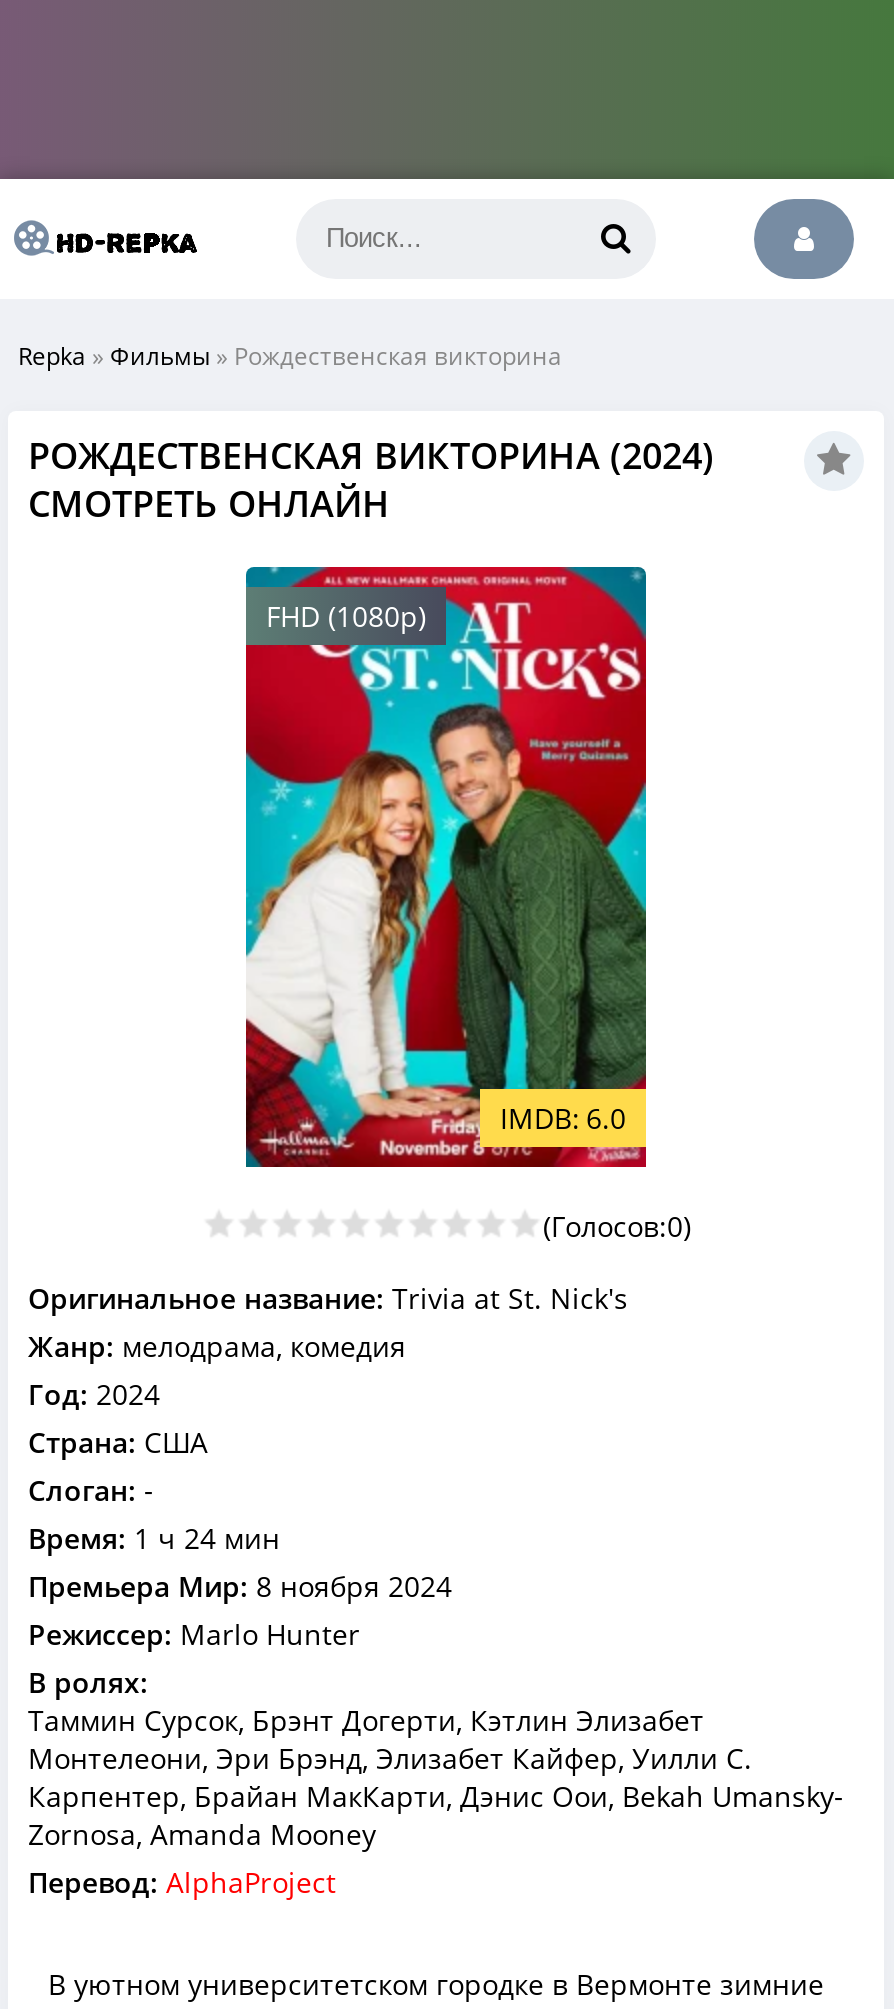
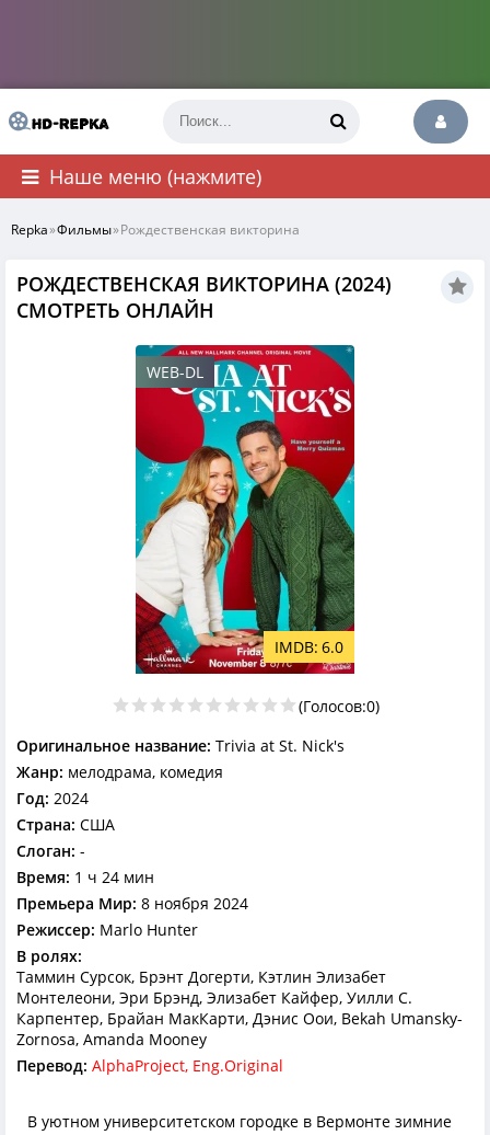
+ Наше меню (нажмите)

- FHD (1080p)
+ WEB-DL

- Перевод: AlphaProject
+ Перевод: AlphaProject, Eng.Original
